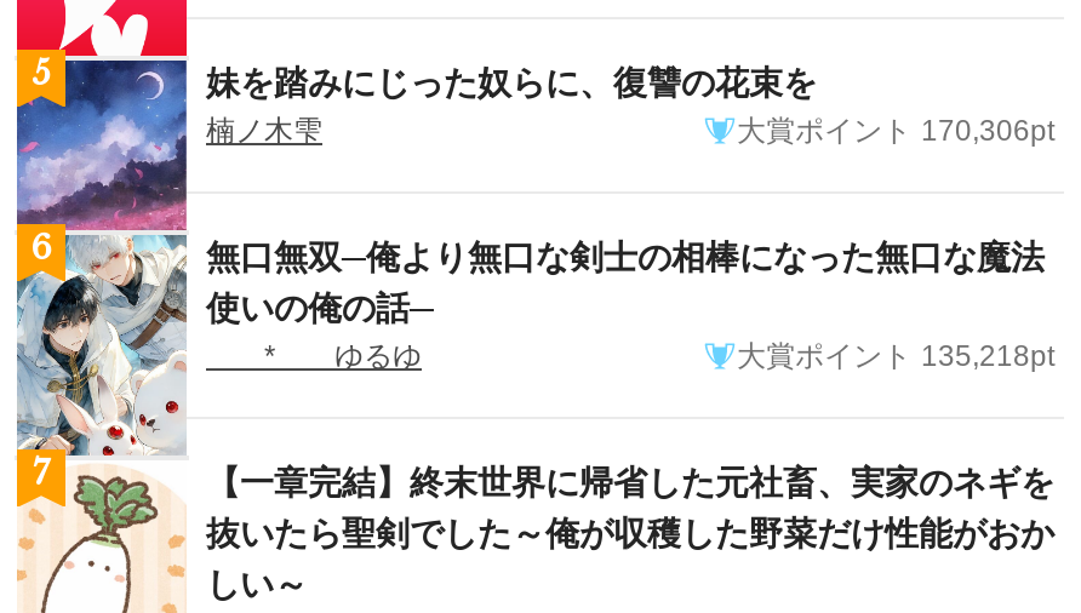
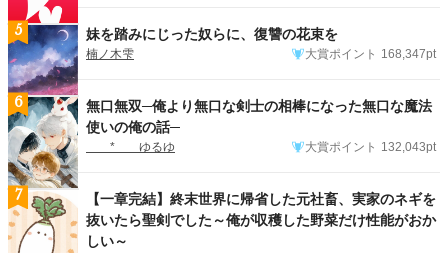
- 大賞ポイント 170,306pt
+ 大賞ポイント 168,347pt

- [image]
+ [image]

- 大賞ポイント 135,218pt
+ 大賞ポイント 132,043pt
